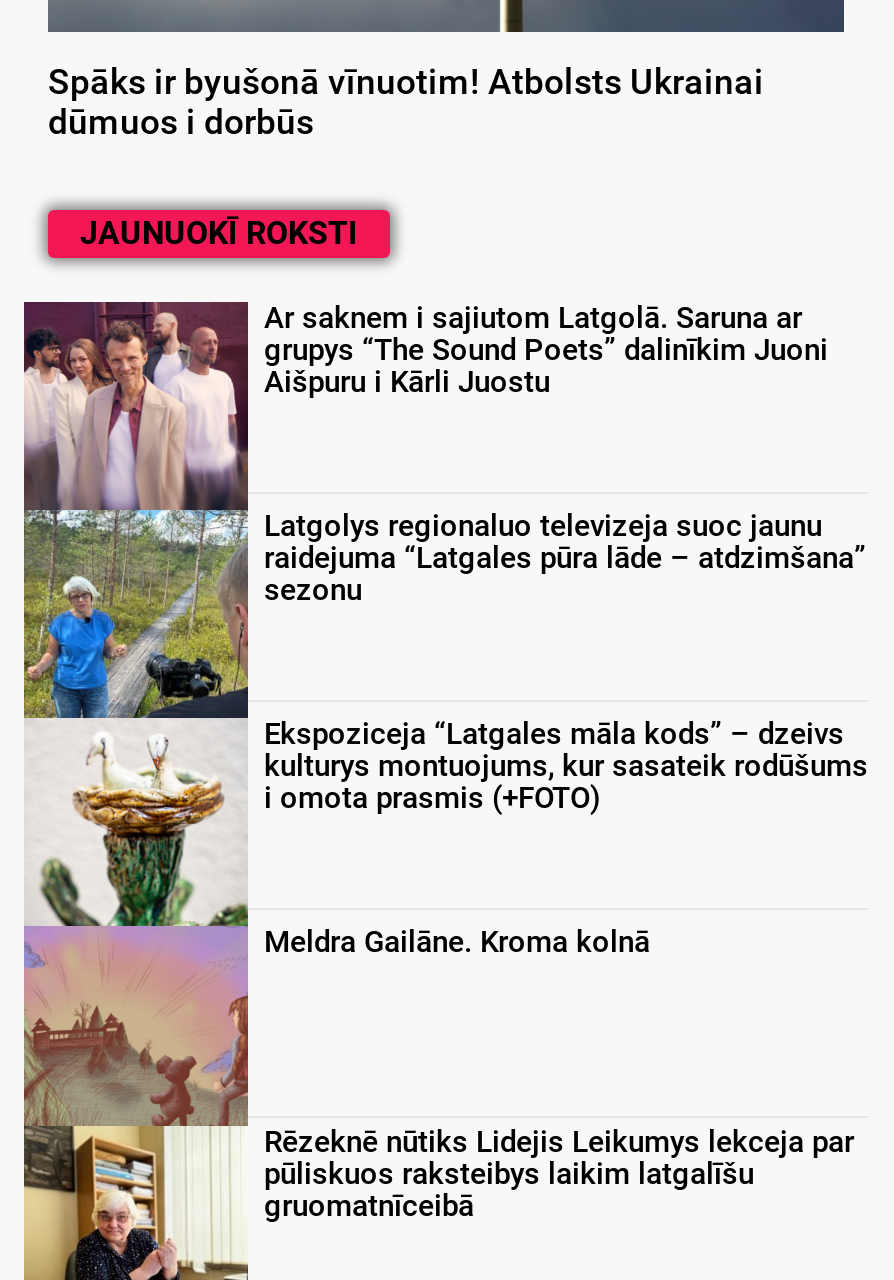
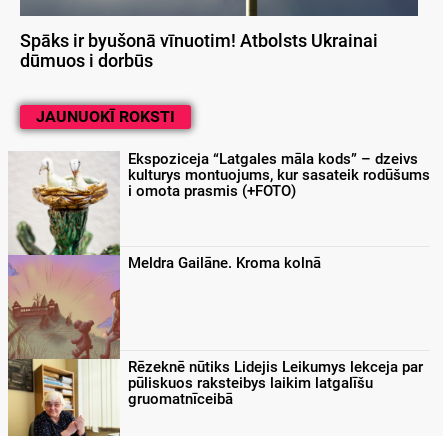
- [image]
- Ar saknem i sajiutom Latgolā. Saruna ar
- grupys “The Sound Poets” dalinīkim Juoni
- Aišpuru i Kārli Juostu

- Latgolys regionaluo televizeja suoc jaunu
- raidejuma “Latgales pūra lāde – atdzimšana”
- sezonu
